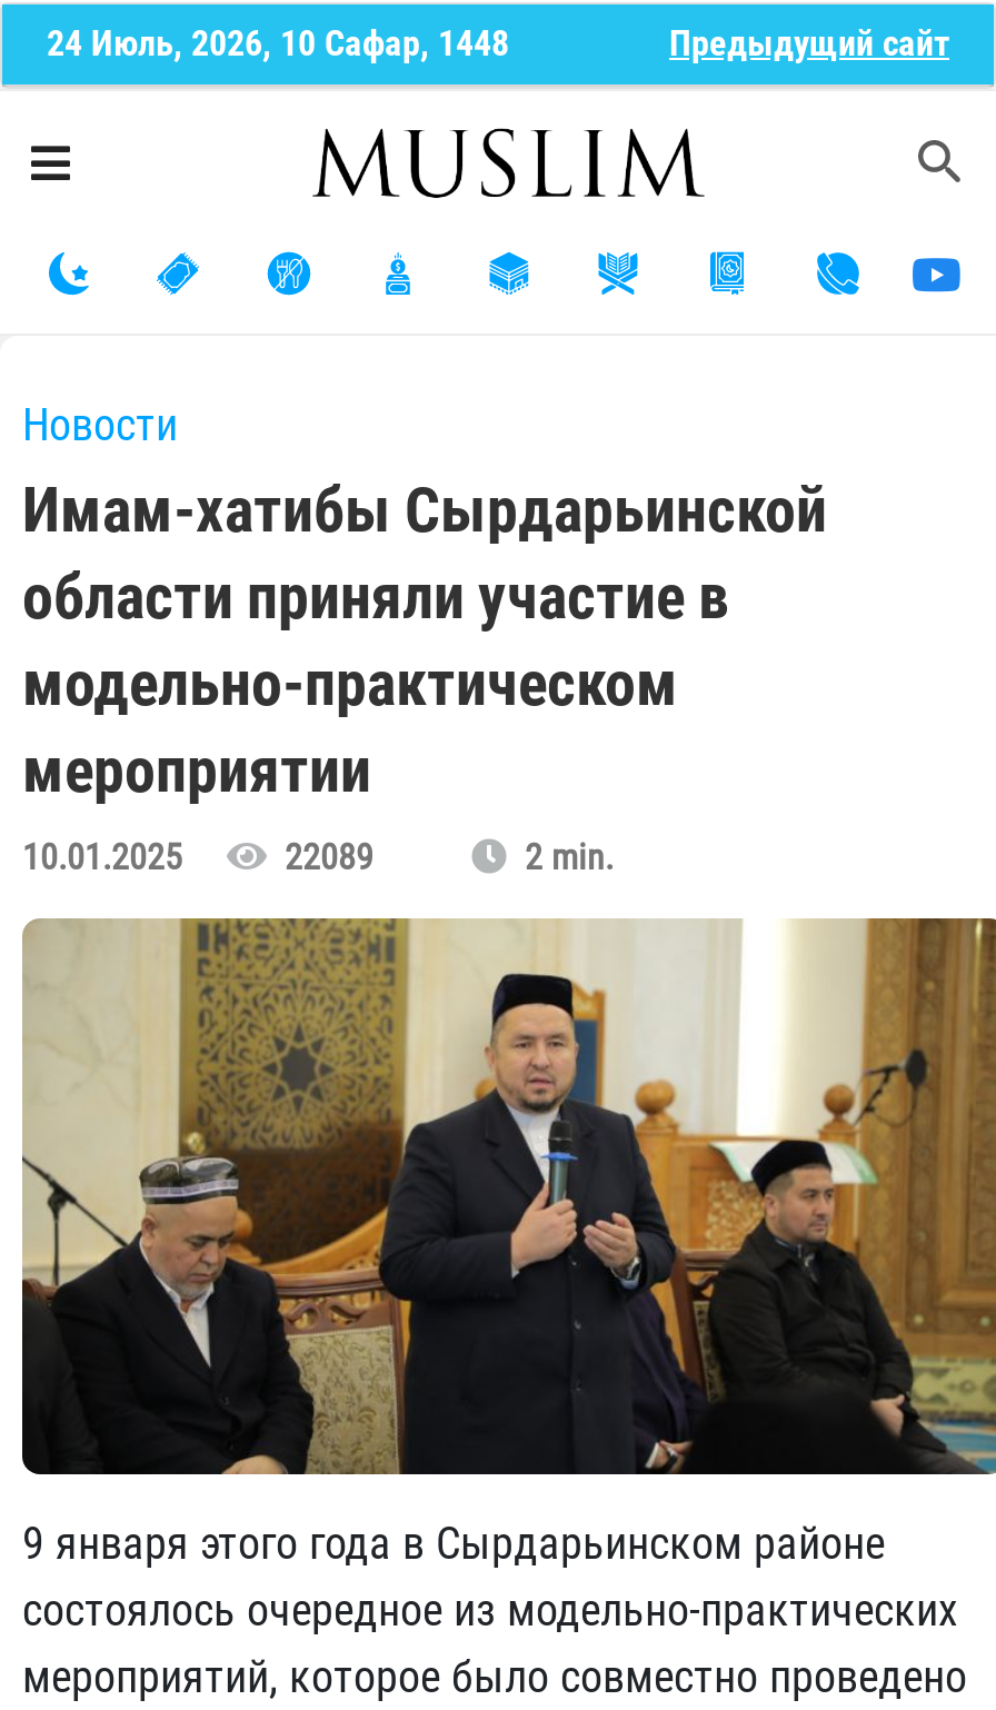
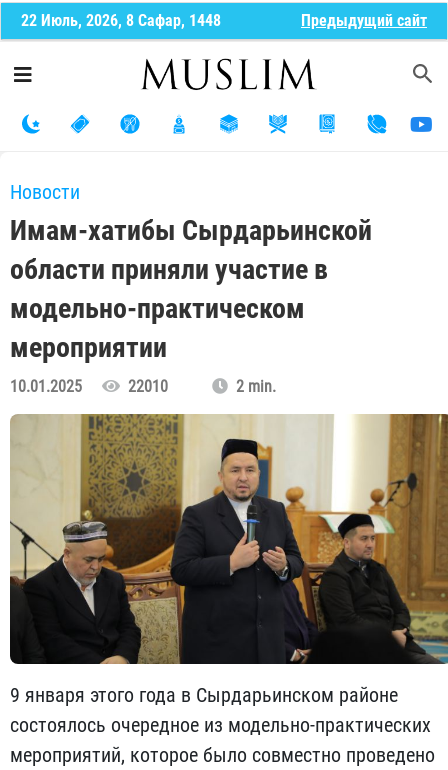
- 24 Июль, 2026, 10 Сафар, 1448
+ 22 Июль, 2026, 8 Сафар, 1448

- 10.01.2025 22089
+ 10.01.2025 22010
